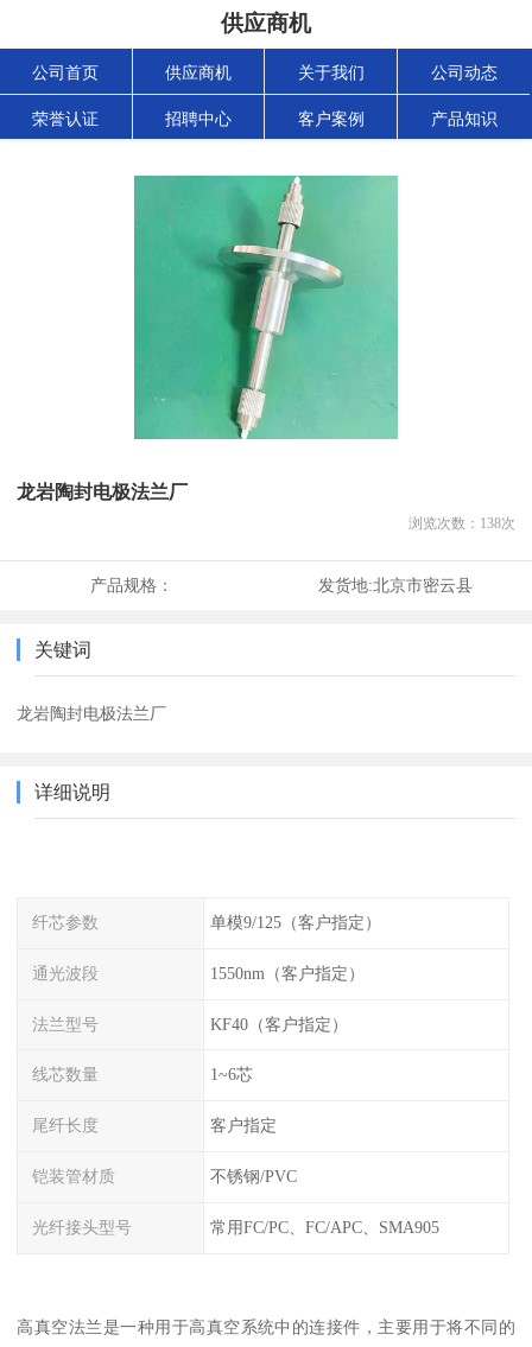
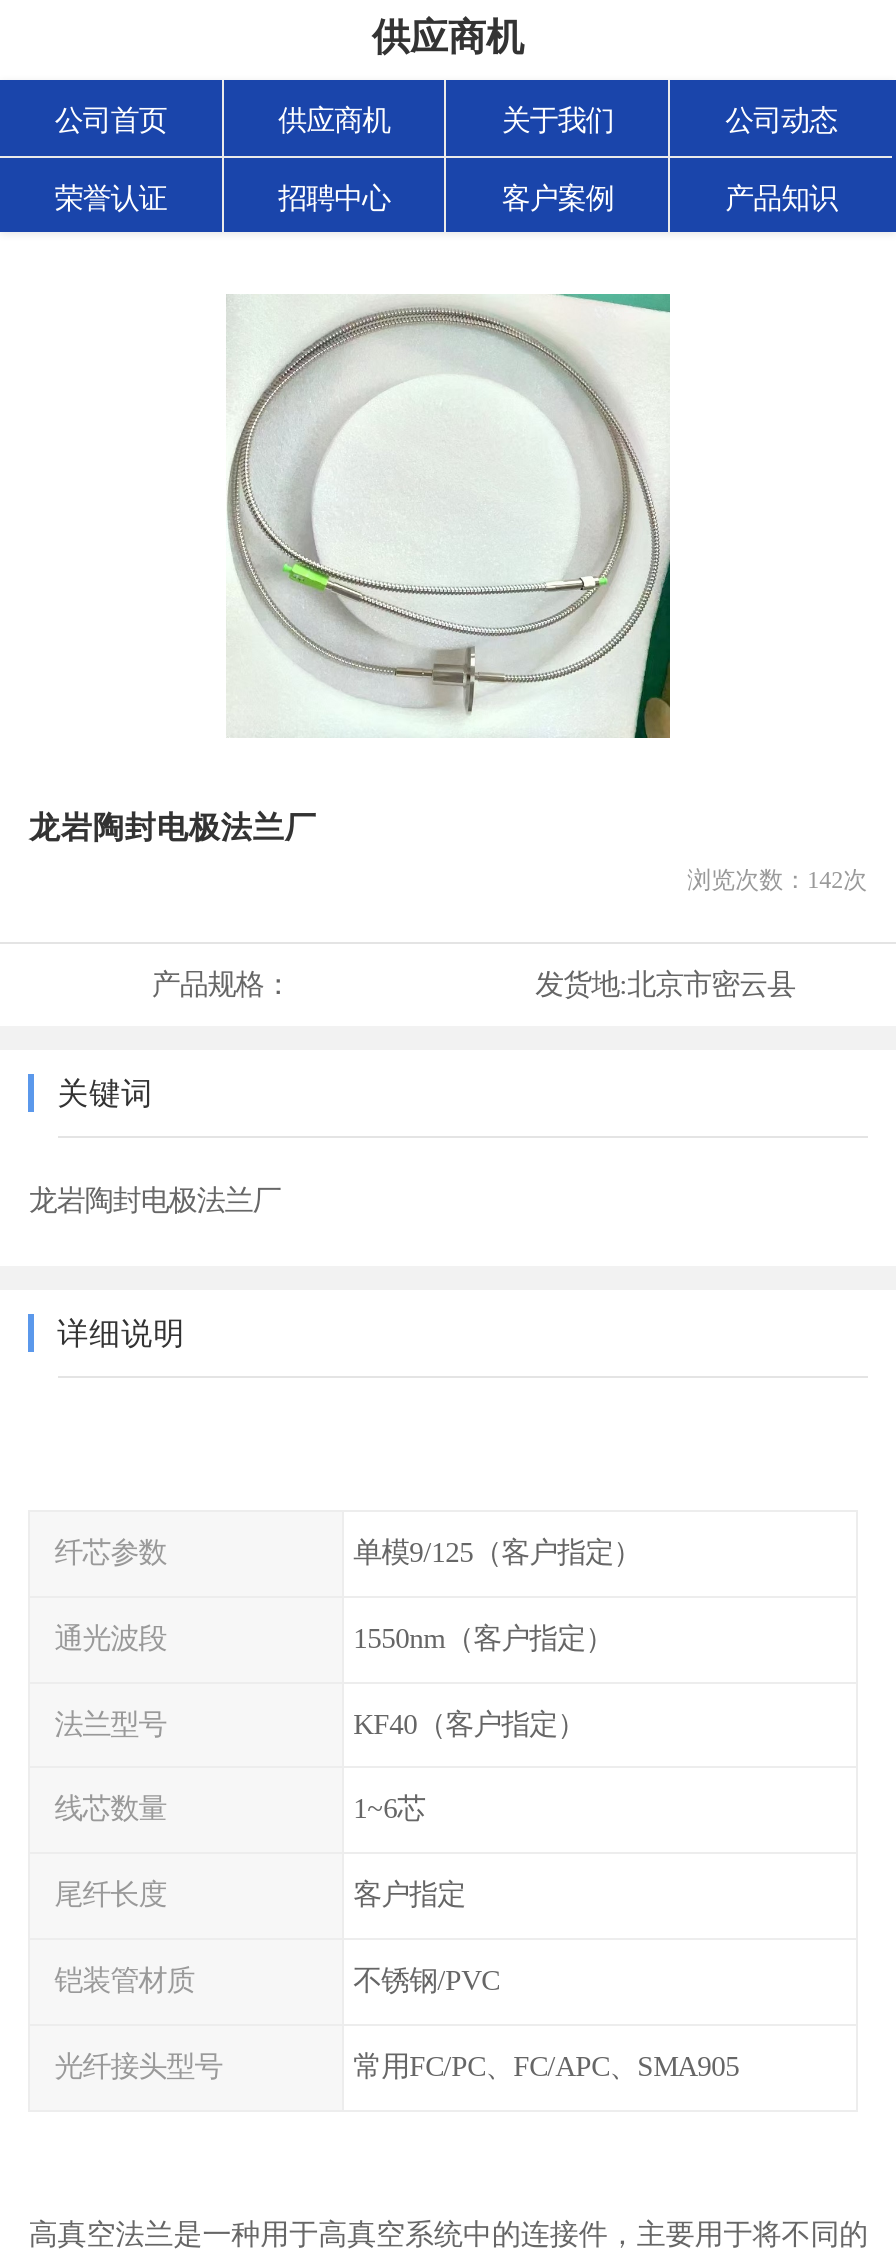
- [image]
+ [image]

- 浏览次数：138次
+ 浏览次数：142次
